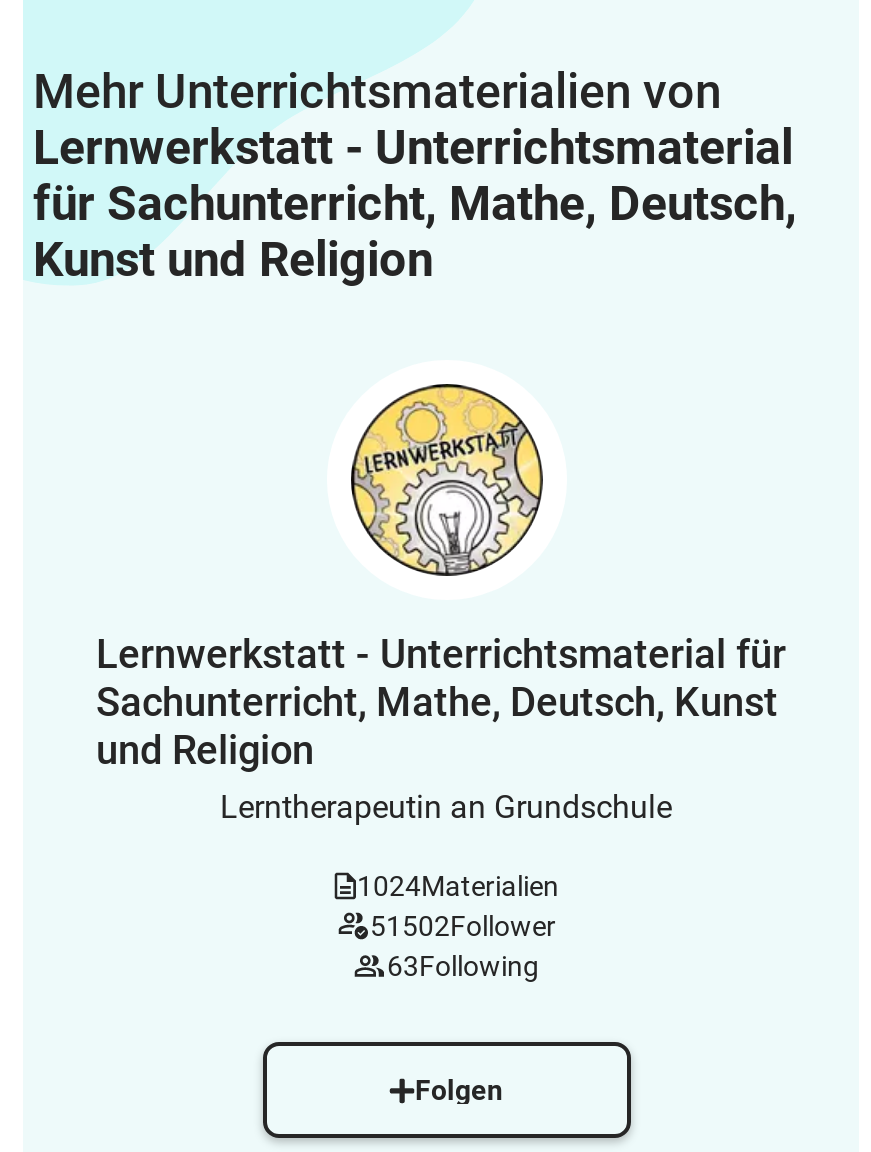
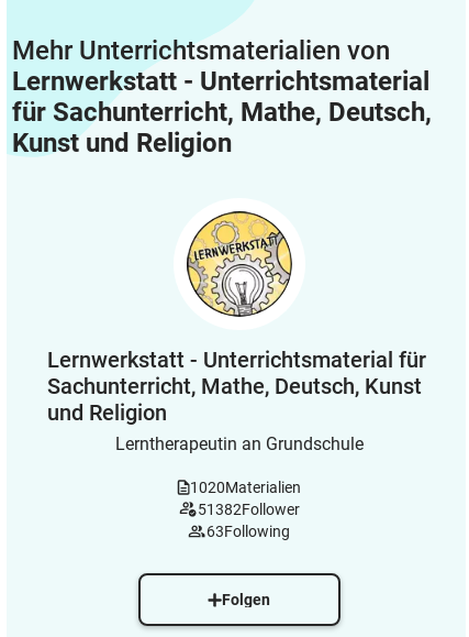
- 1024Materialien
+ 1020Materialien

- 51502Follower
+ 51382Follower
